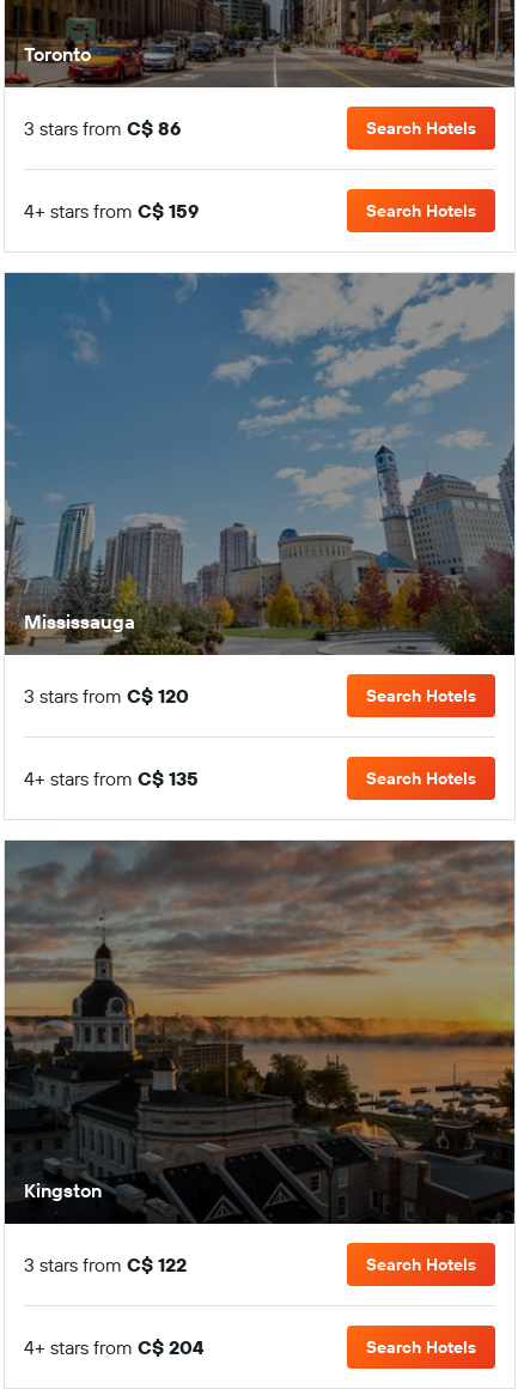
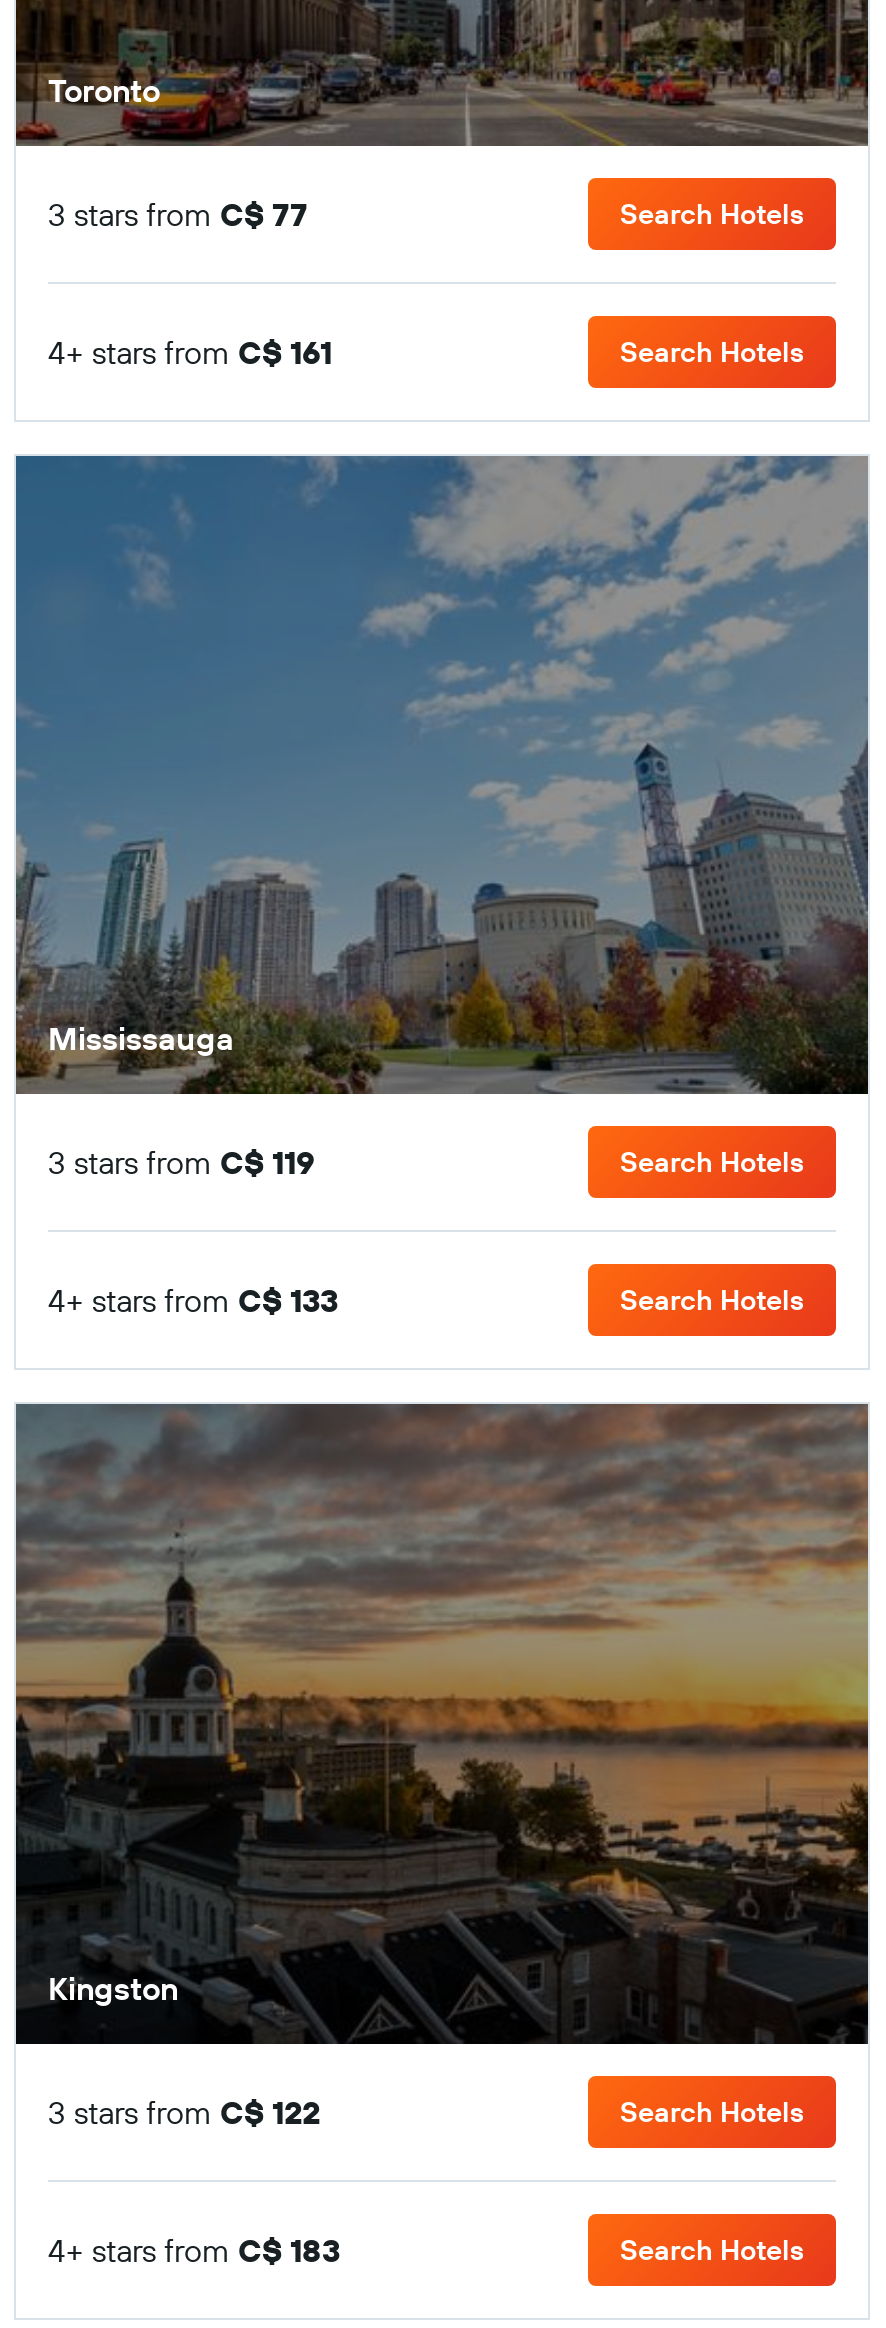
- 3 stars from C$ 86
+ 3 stars from C$ 77

- 4+ stars from C$ 159
+ 4+ stars from C$ 161

- 3 stars from C$ 120
+ 3 stars from C$ 119

- 4+ stars from C$ 135
+ 4+ stars from C$ 133

- 4+ stars from C$ 204
+ 4+ stars from C$ 183
